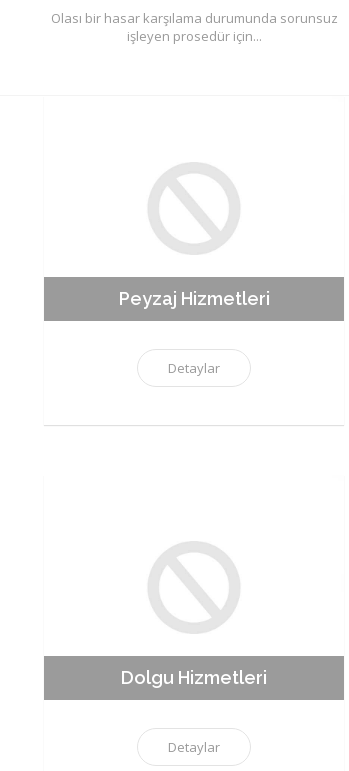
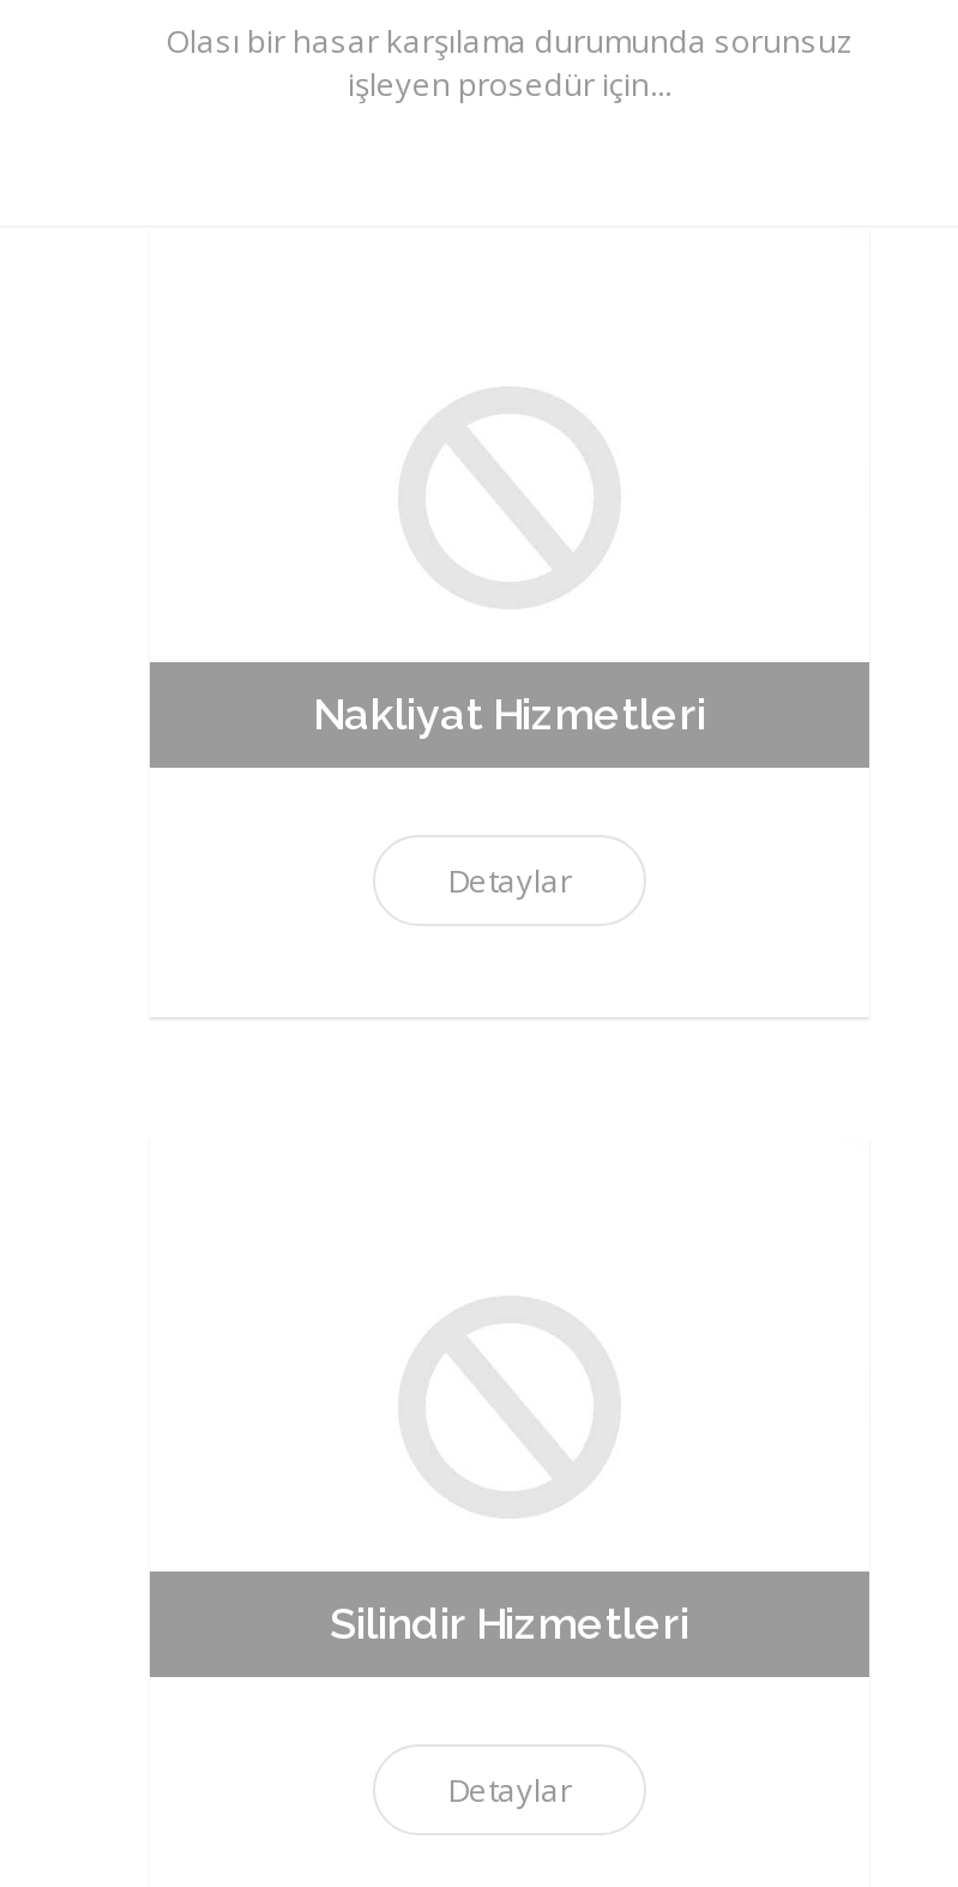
- Peyzaj Hizmetleri
+ Nakliyat Hizmetleri

- Dolgu Hizmetleri
+ Silindir Hizmetleri
